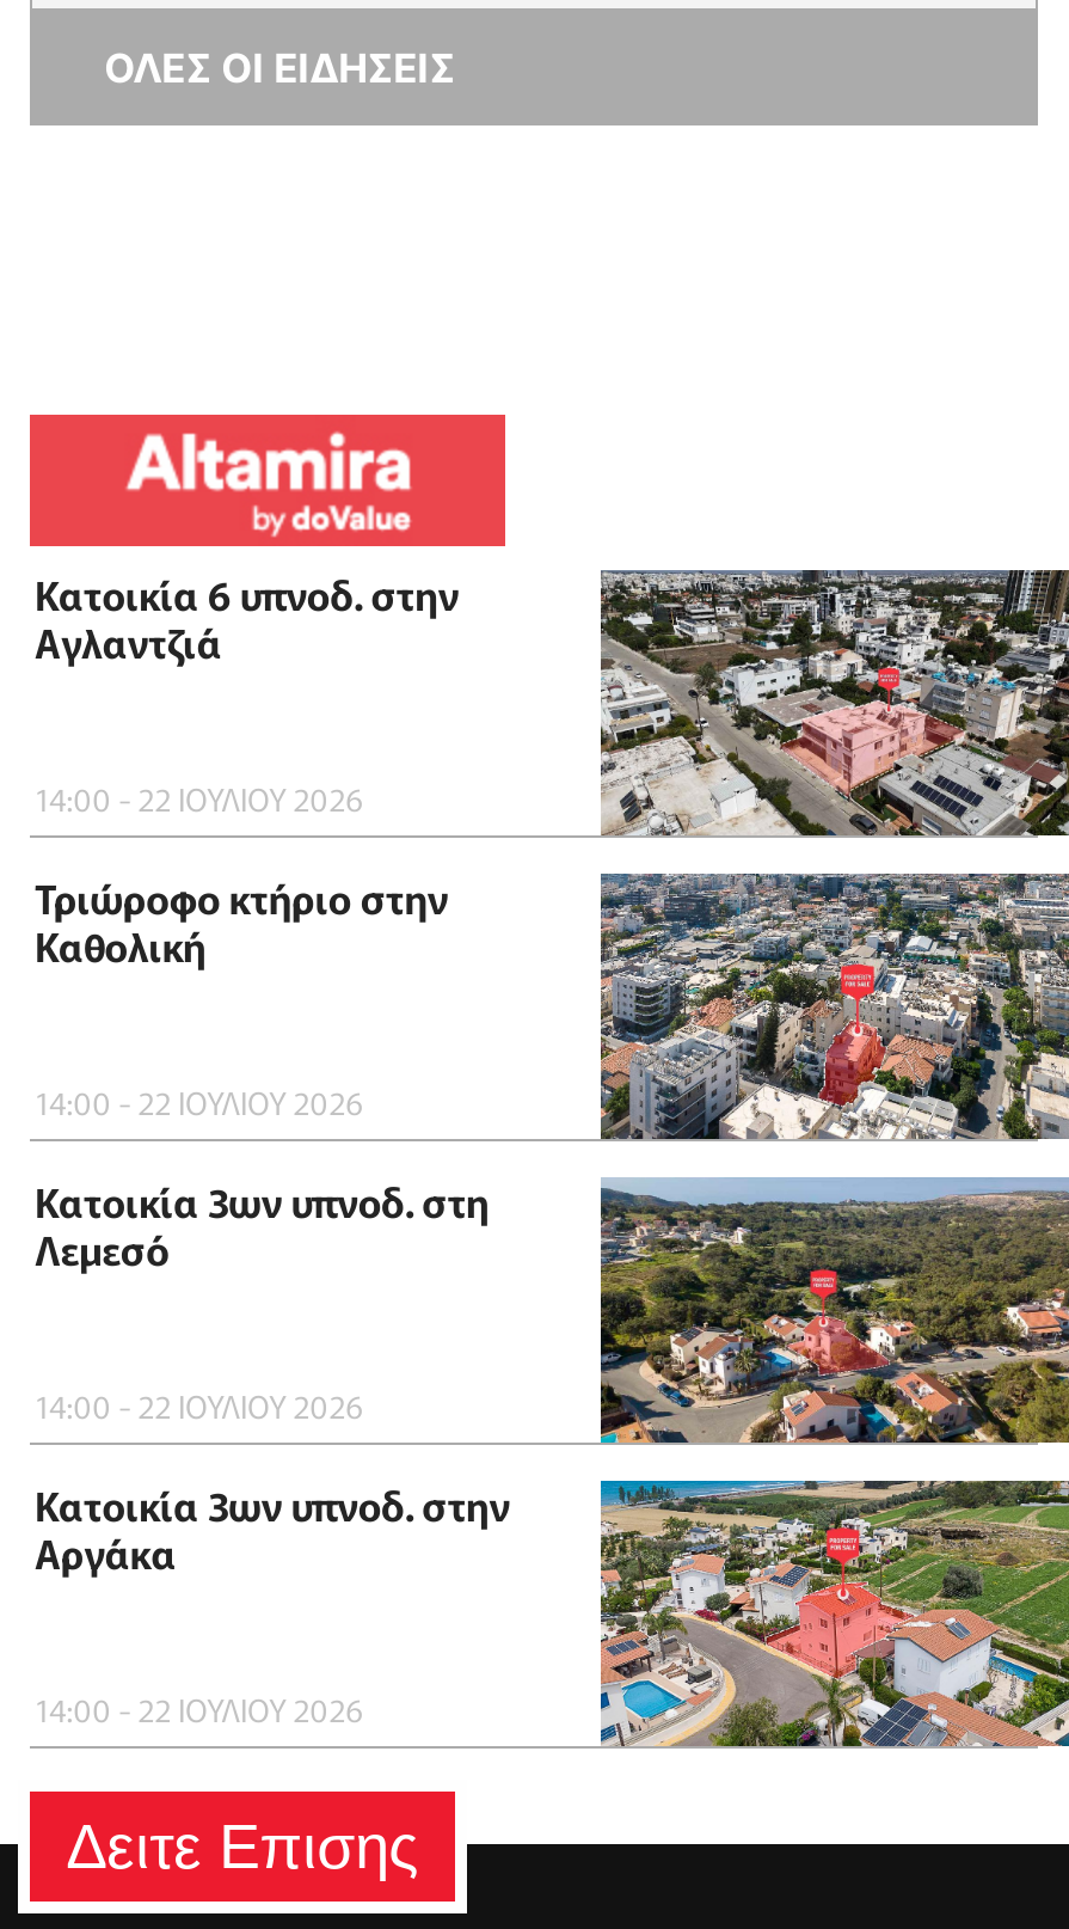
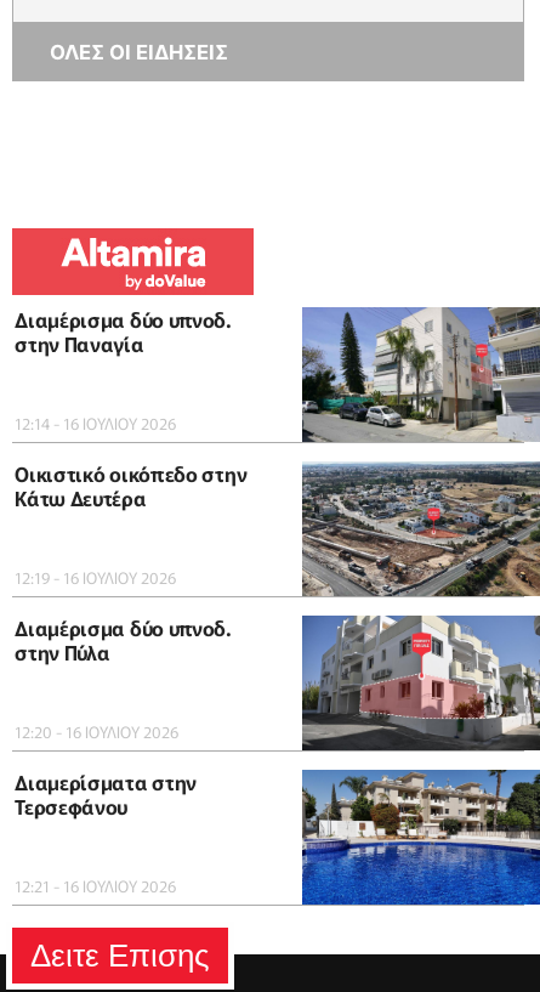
- Κατοικία 6 υπνοδ. στην
- Αγλαντζιά
+ Διαμέρισμα δύο υπνοδ.
+ στην Παναγία

- [image]
+ [image]

- 14:00 - 22 ΙΟΥΛΙΟΥ 2026
+ 12:14 - 16 ΙΟΥΛΙΟΥ 2026

- Τριώροφο κτήριο στην
- Καθολική
+ Οικιστικό οικόπεδο στην
+ Κάτω Δευτέρα

- [image]
+ [image]

- 14:00 - 22 ΙΟΥΛΙΟΥ 2026
+ 12:19 - 16 ΙΟΥΛΙΟΥ 2026

- Κατοικία 3ων υπνοδ. στη
- Λεμεσό
+ Διαμέρισμα δύο υπνοδ.
+ στην Πύλα

- [image]
+ [image]

- 14:00 - 22 ΙΟΥΛΙΟΥ 2026
+ 12:20 - 16 ΙΟΥΛΙΟΥ 2026

- Κατοικία 3ων υπνοδ. στην
- Αργάκα
+ Διαμερίσματα στην
+ Τερσεφάνου

- [image]
+ [image]

- 14:00 - 22 ΙΟΥΛΙΟΥ 2026
+ 12:21 - 16 ΙΟΥΛΙΟΥ 2026
